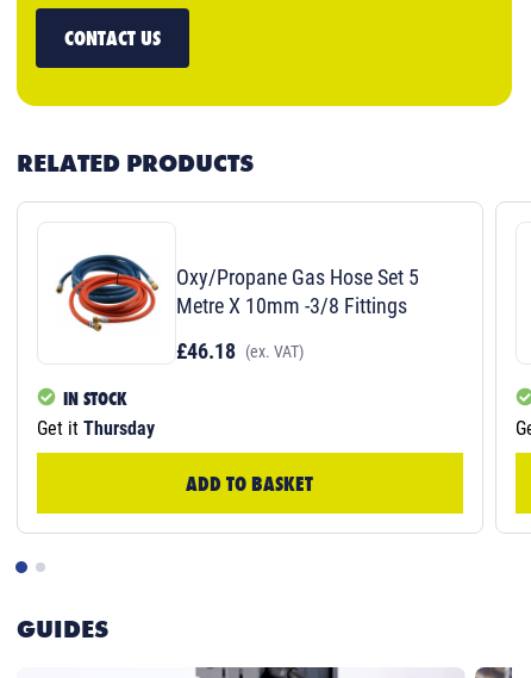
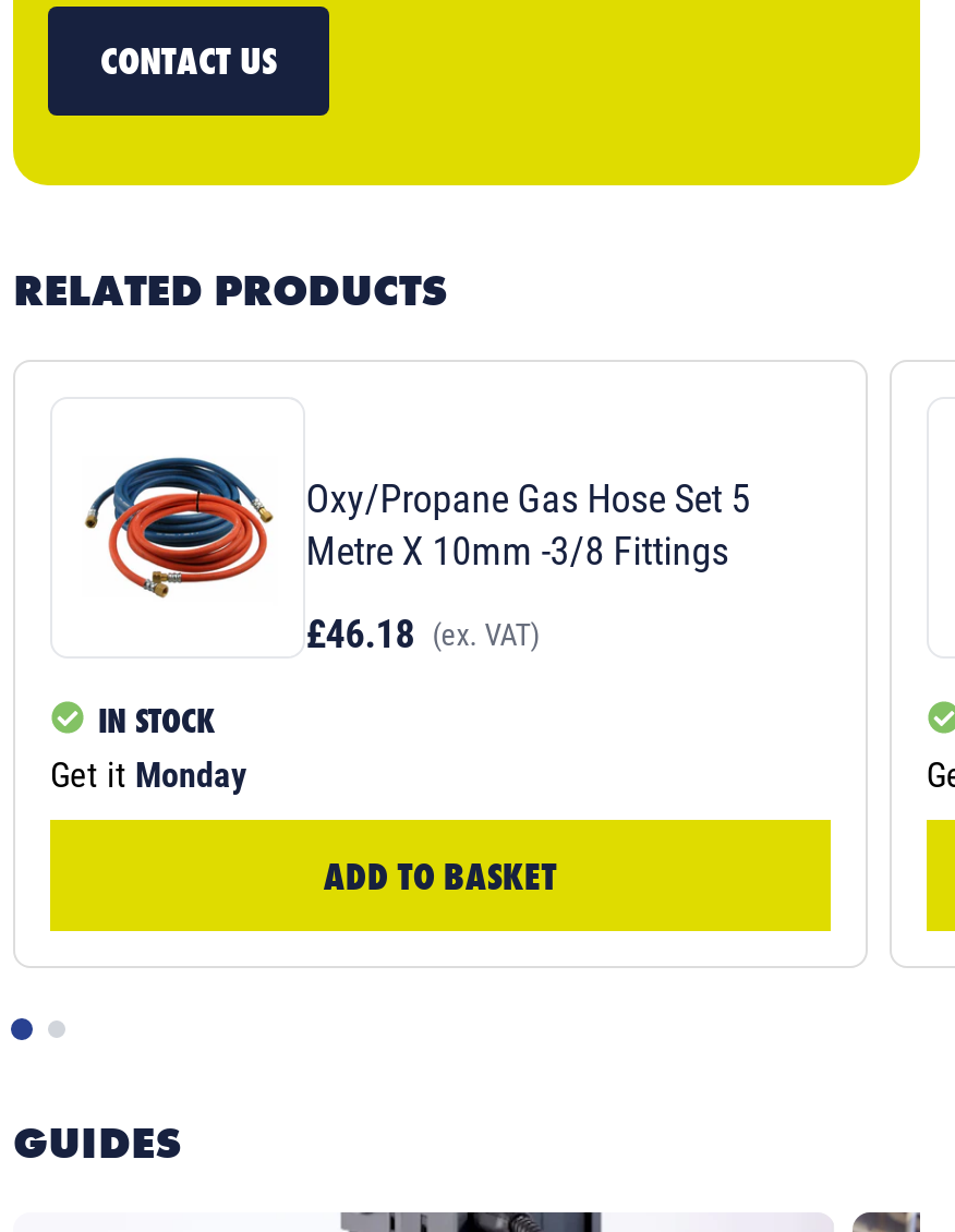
- Get it Thursday
+ Get it Monday
